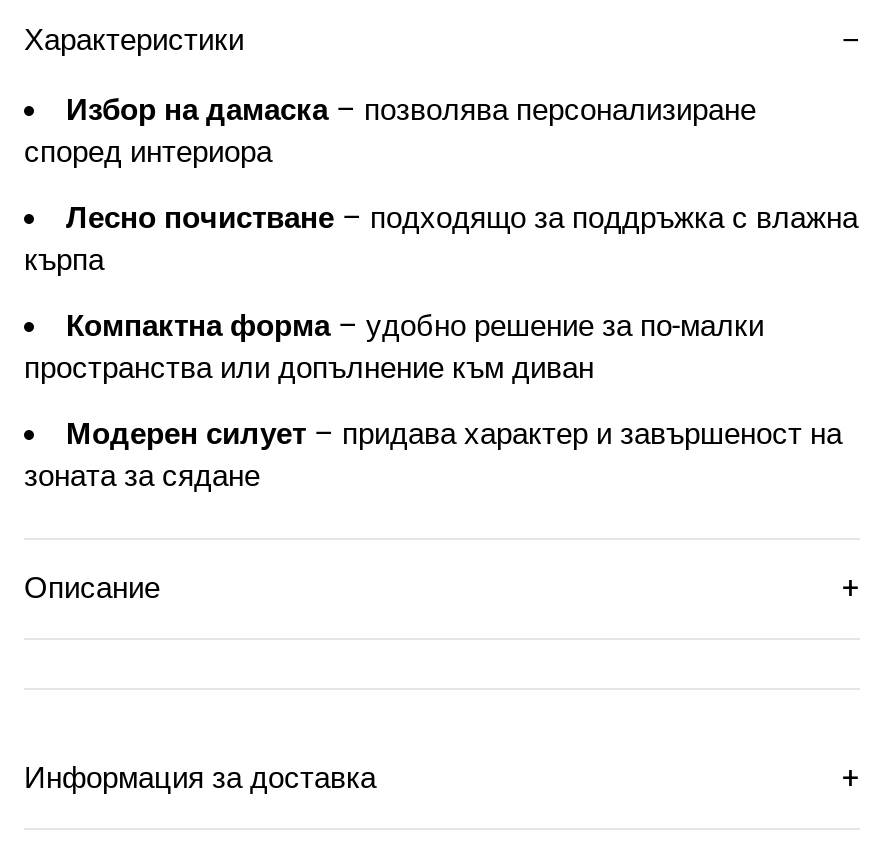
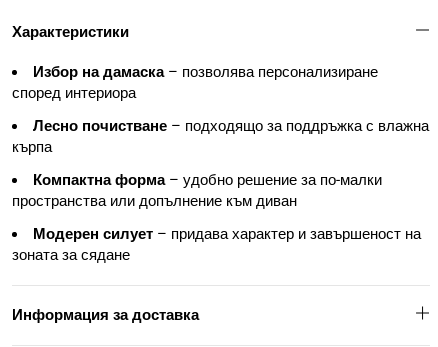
- Описание
